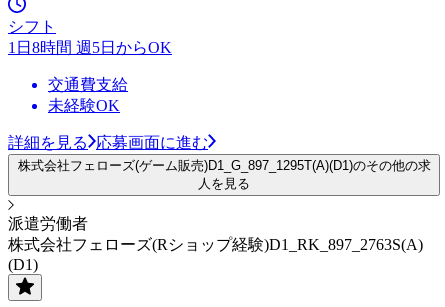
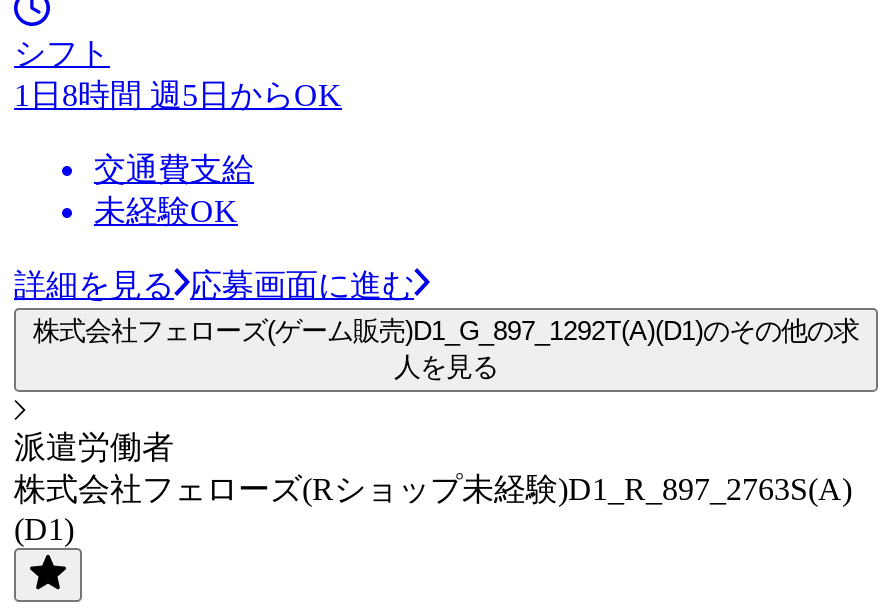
- 株式会社フェローズ(ゲーム販売)D1_G_897_1295T(A)(D1)のその他の求
+ 株式会社フェローズ(ゲーム販売)D1_G_897_1292T(A)(D1)のその他の求

- 株式会社フェローズ(Rショップ経験)D1_RK_897_2763S(A)
+ 株式会社フェローズ(Rショップ未経験)D1_R_897_2763S(A)
